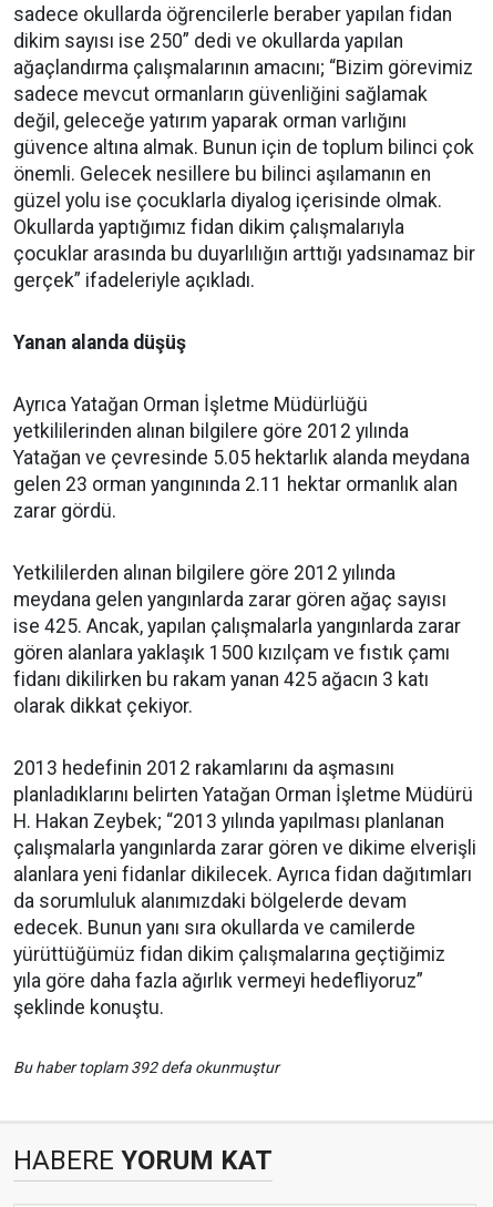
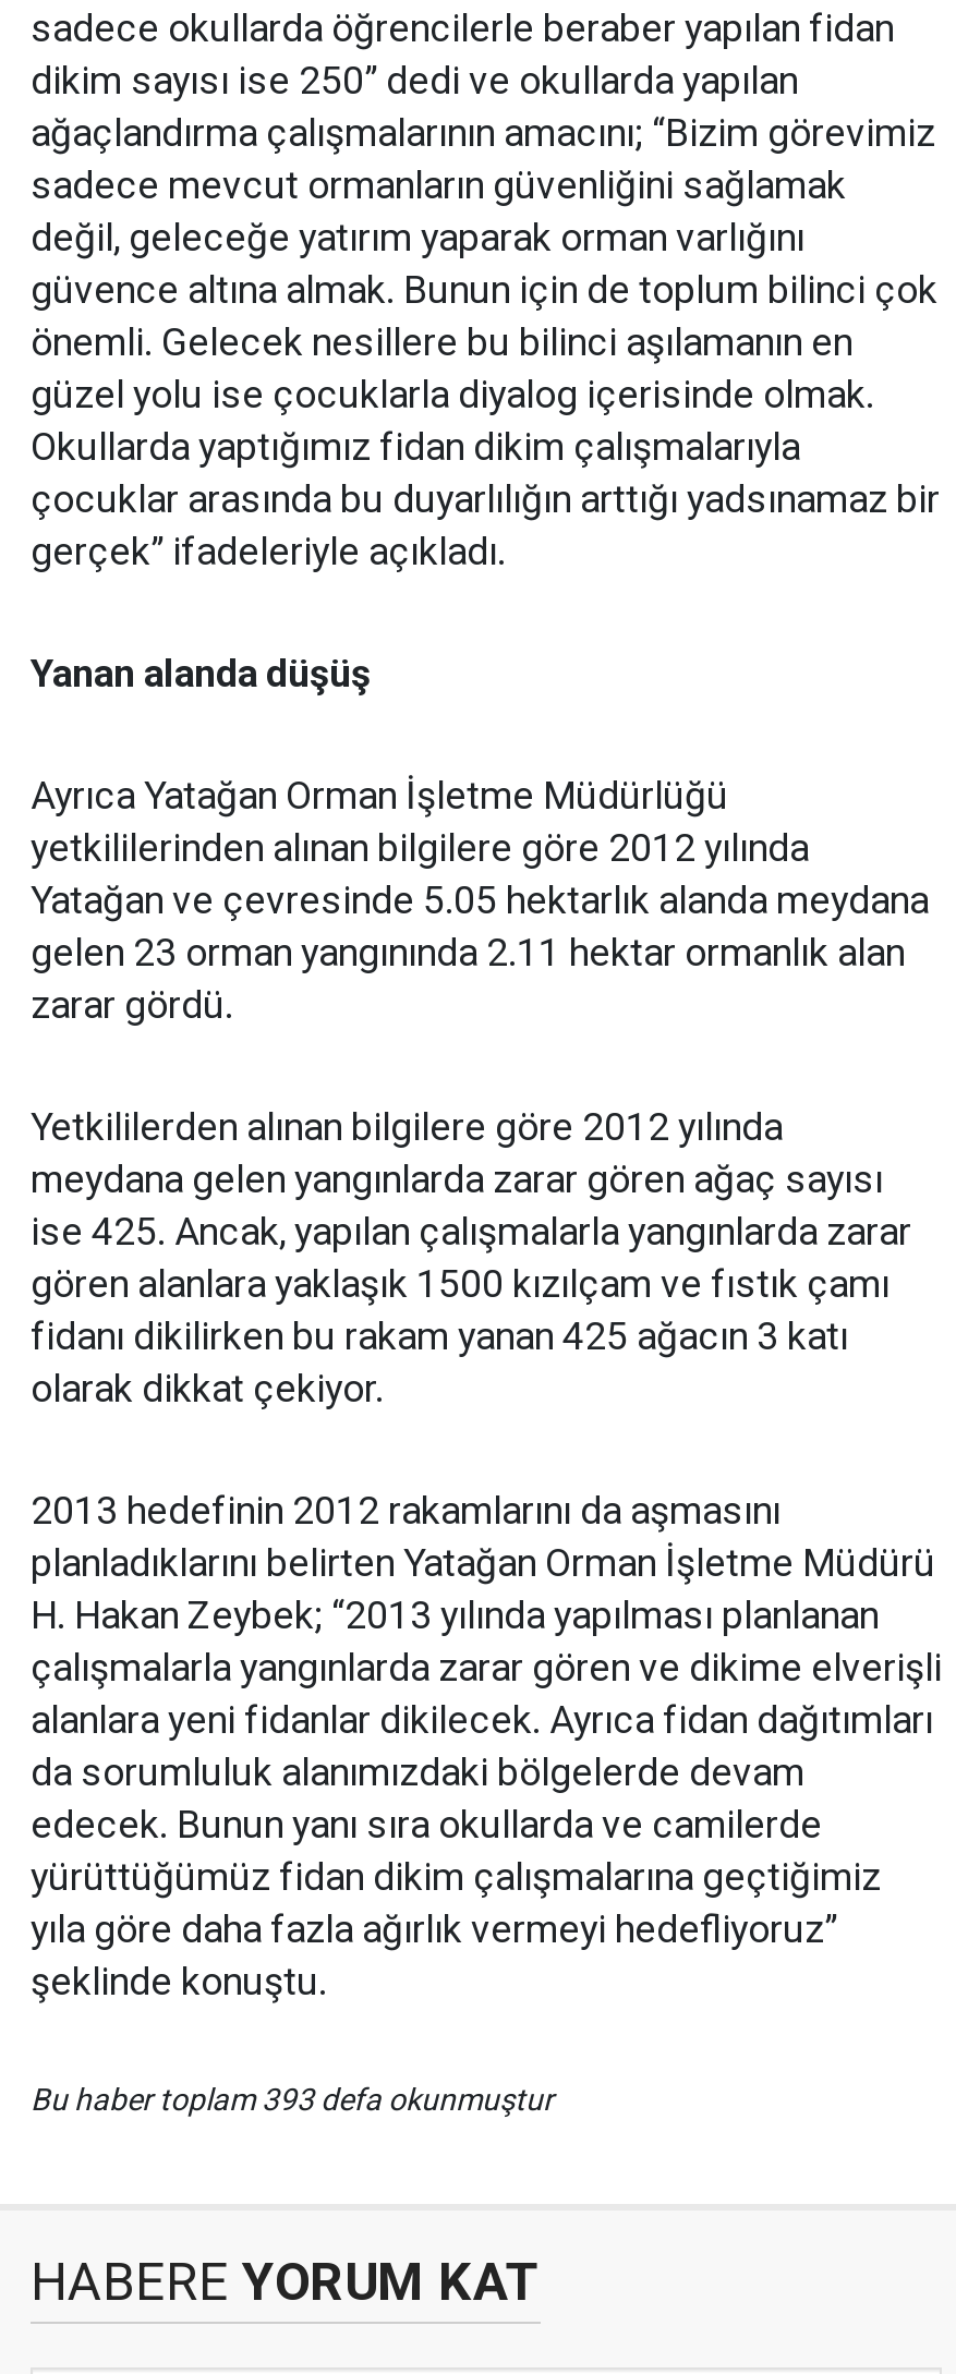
- Bu haber toplam 392 defa okunmuştur
+ Bu haber toplam 393 defa okunmuştur
